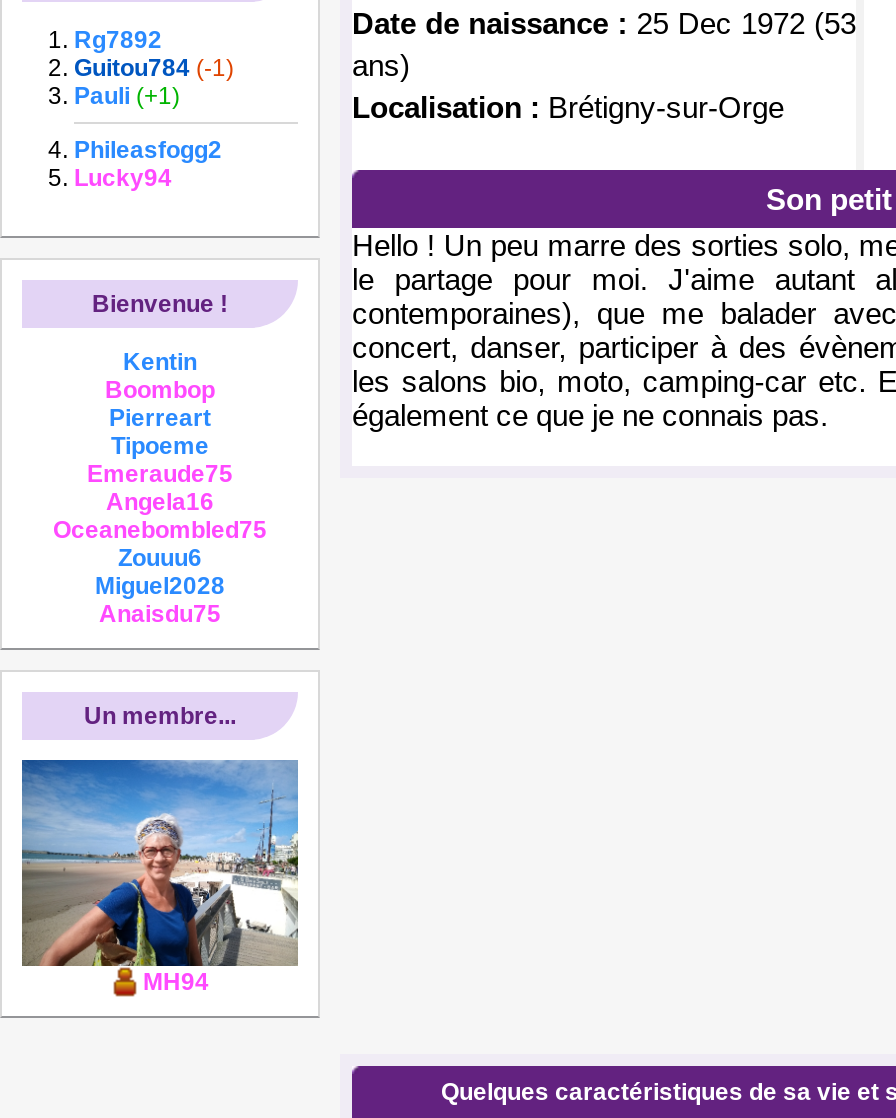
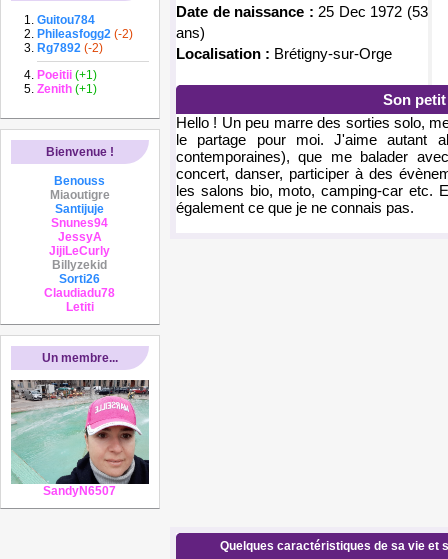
- Rg7892
- Guitou784 (-1)
- Pauli (+1)
+ Guitou784
+ Phileasfogg2 (-2)
+ Rg7892 (-2)

- Phileasfogg2
- Lucky94
+ Poeitii (+1)
+ Zenith (+1)

- Kentin
- Boombop
- Pierreart
- Tipoeme
- Emeraude75
- Angela16
- Oceanebombled75
- Zouuu6
- Miguel2028
- Anaisdu75
+ Benouss
+ Miaoutigre
+ Santijuje
+ Snunes94
+ JessyA
+ JijiLeCurly
+ Billyzekid
+ Sorti26
+ Claudiadu78
+ Letiti

- [image]
- MH94
+ [image]
+ SandyN6507
